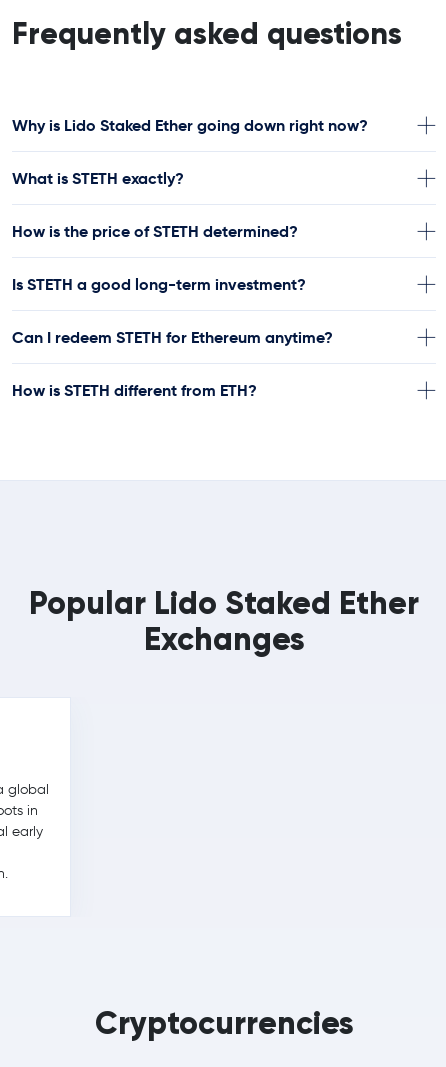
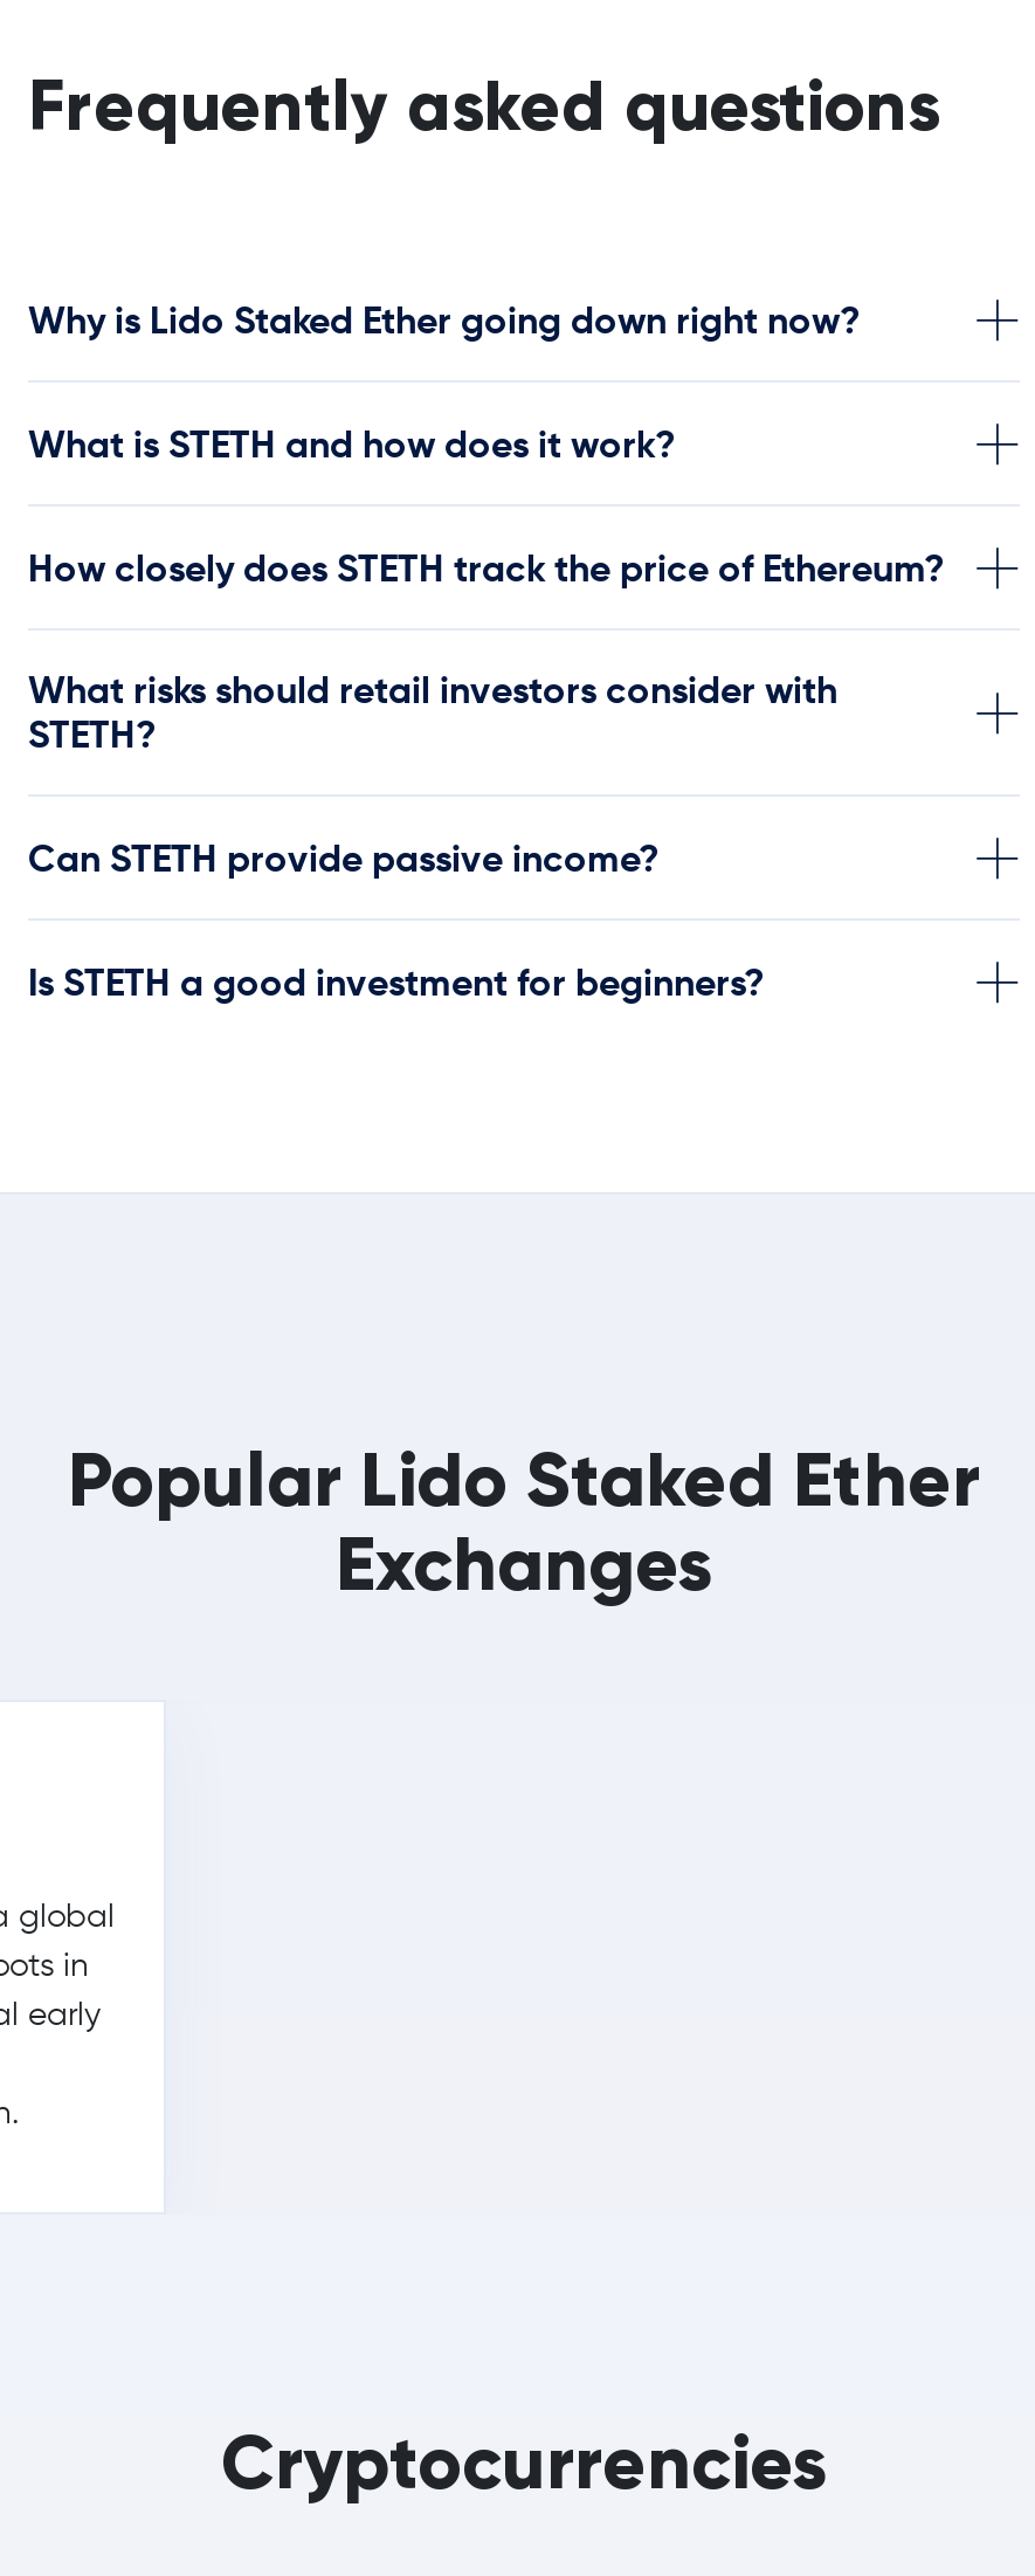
- What is STETH exactly?
+ What is STETH and how does it work?

- How is the price of STETH determined?
+ How closely does STETH track the price of Ethereum?

- Is STETH a good long-term investment?
+ What risks should retail investors consider with
+ STETH?

- Can I redeem STETH for Ethereum anytime?
+ Can STETH provide passive income?

- How is STETH different from ETH?
+ Is STETH a good investment for beginners?
